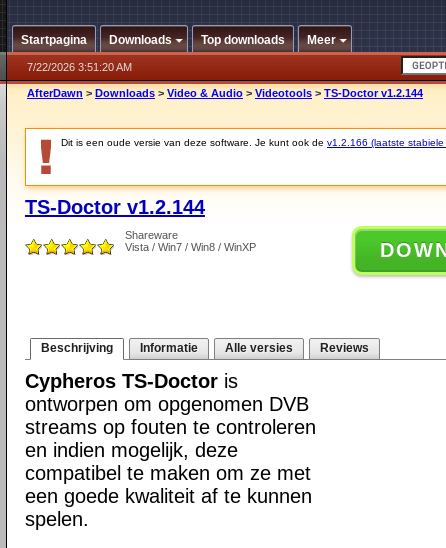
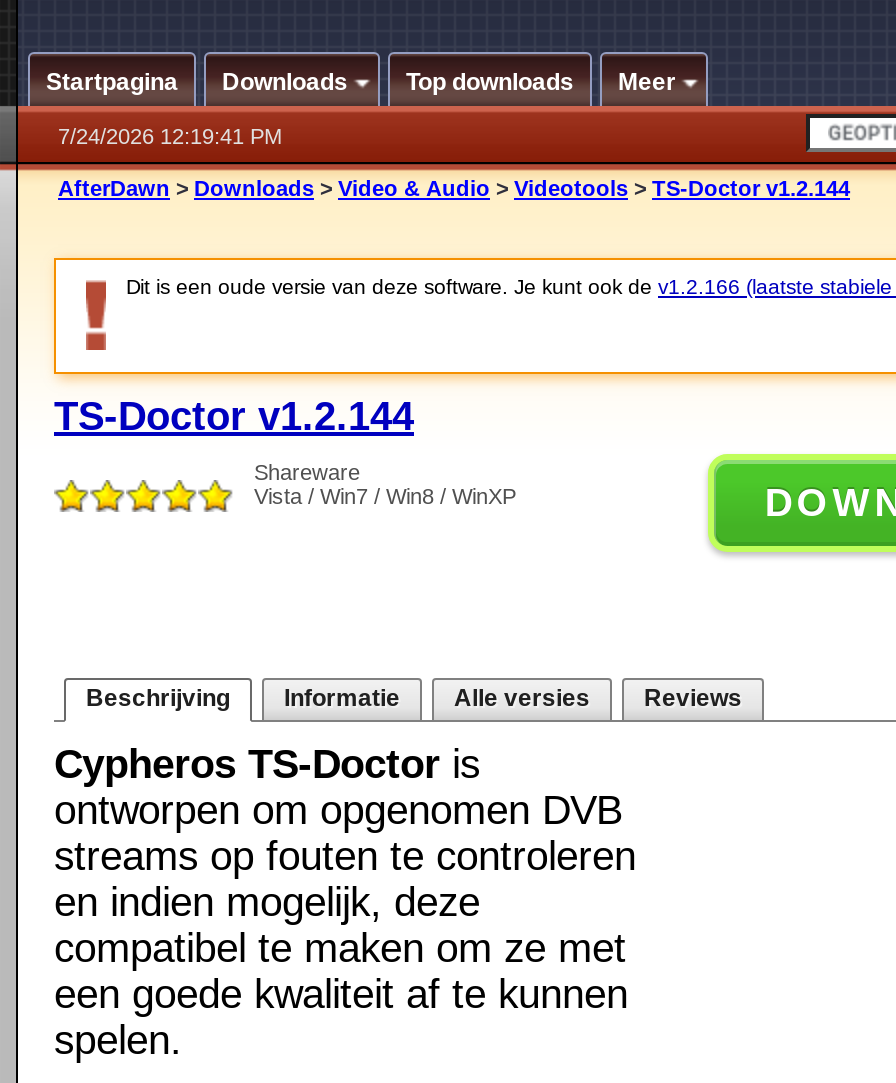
- 7/22/2026 3:51:20 AM
+ 7/24/2026 12:19:41 PM
